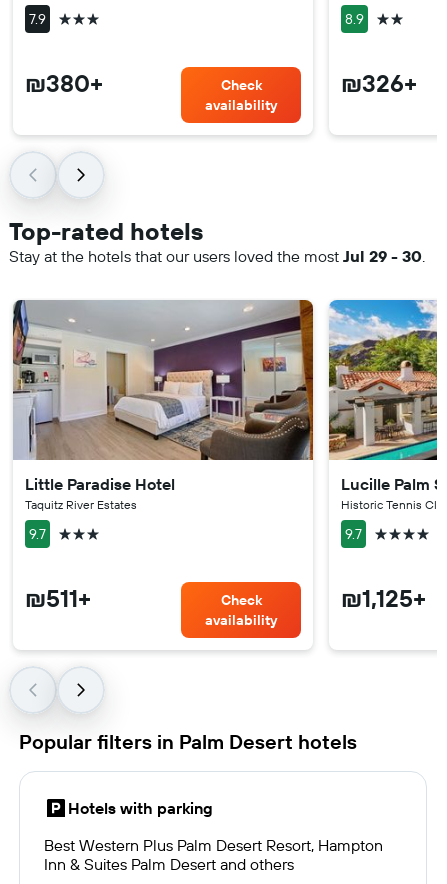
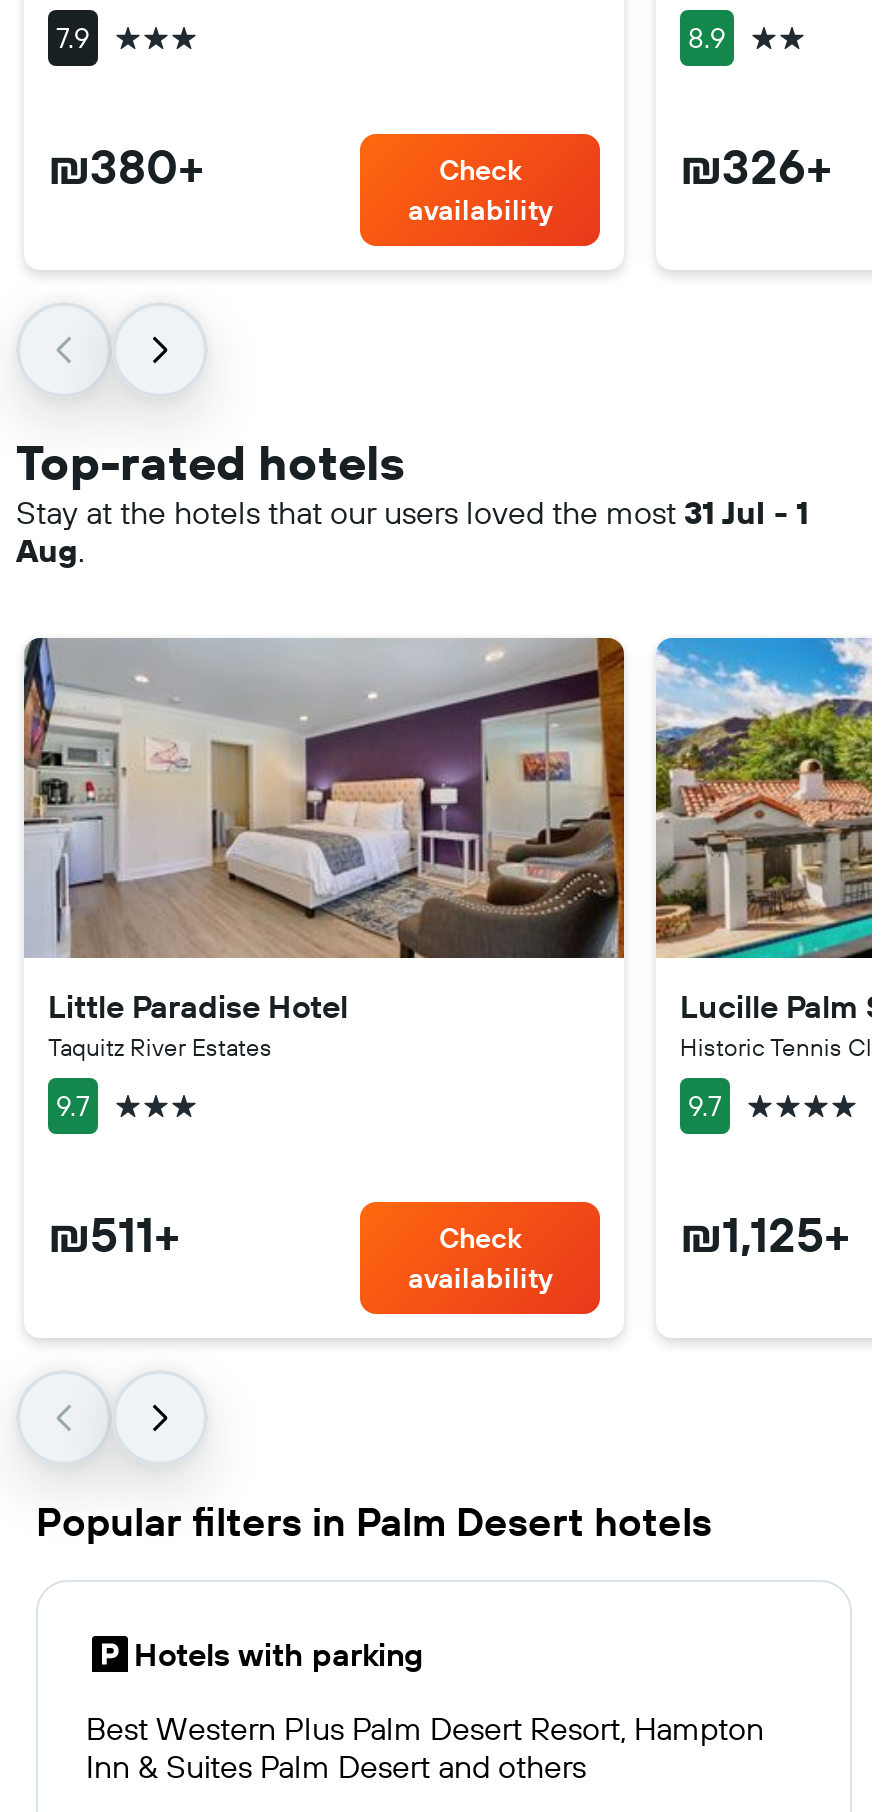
- Stay at the hotels that our users loved the most Jul 29 - 30.
+ Stay at the hotels that our users loved the most 31 Jul - 1
+ Aug.
